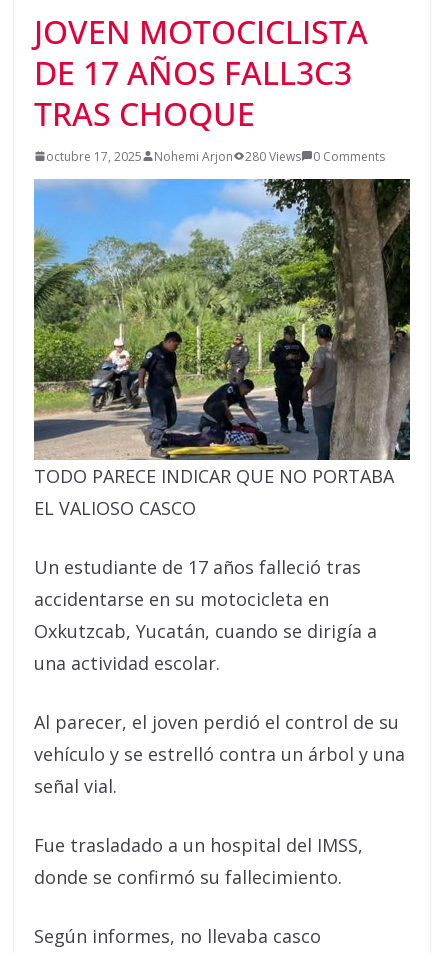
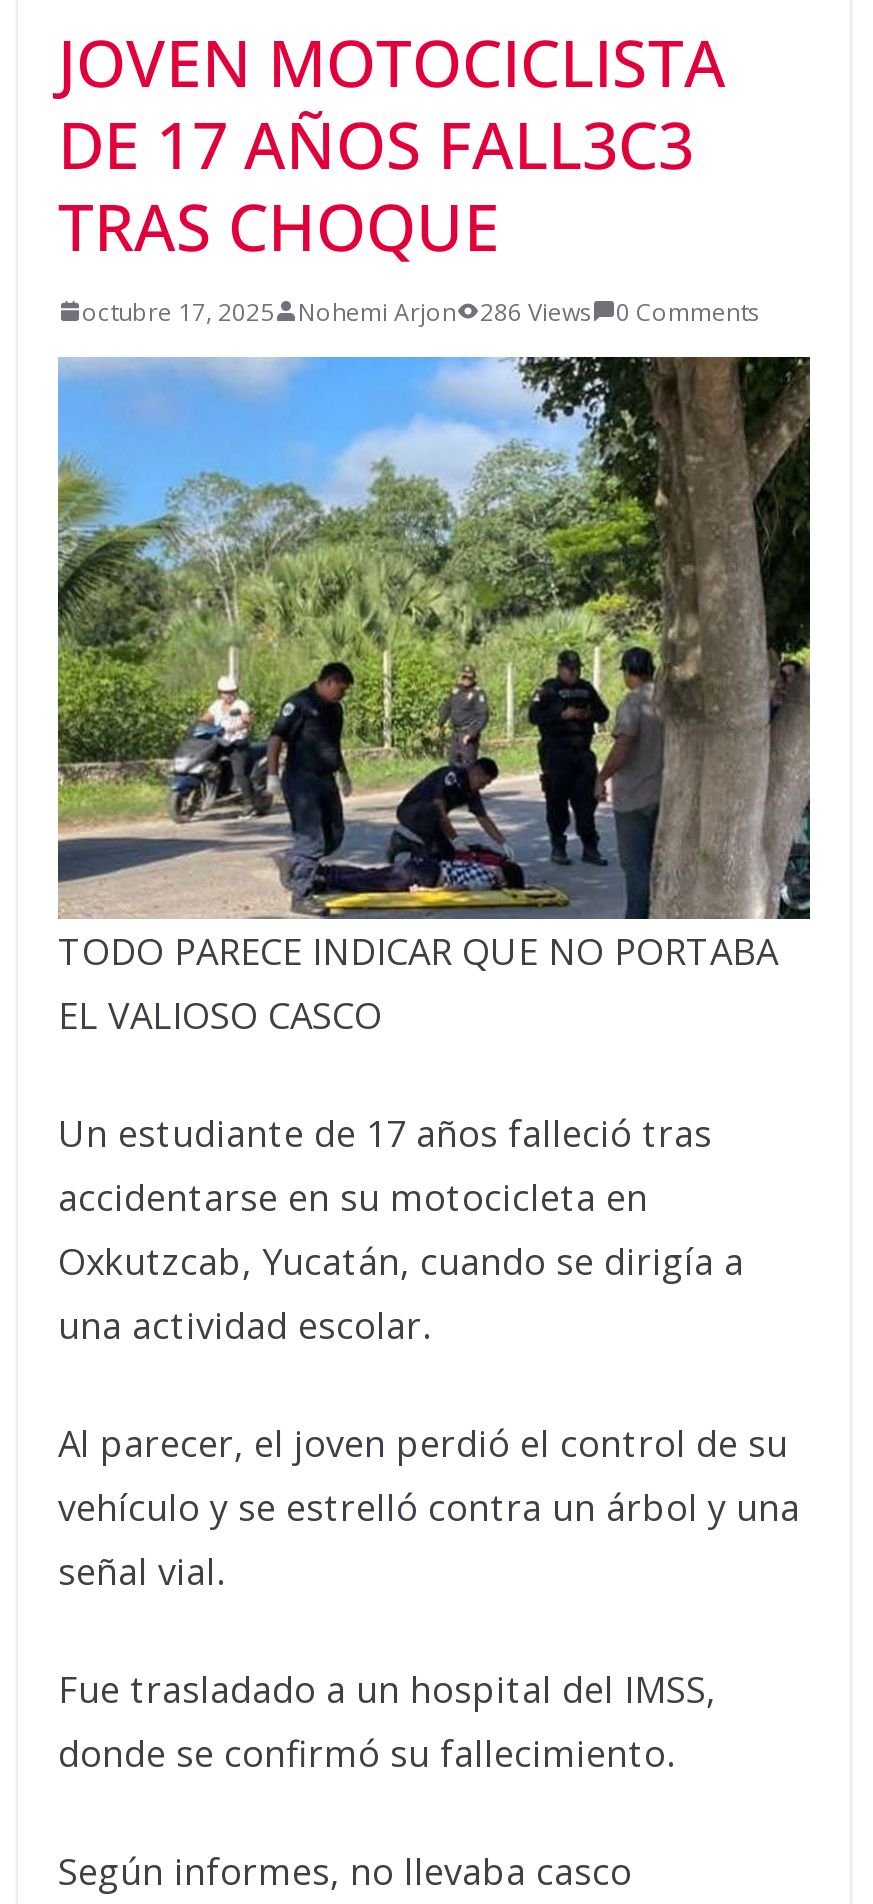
- octubre 17, 2025 Nohemi Arjon 280 Views 0 Comments
+ octubre 17, 2025 Nohemi Arjon 286 Views 0 Comments
